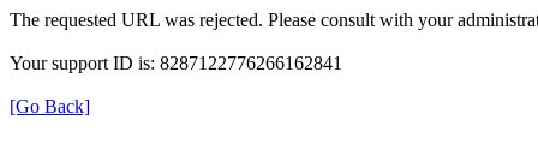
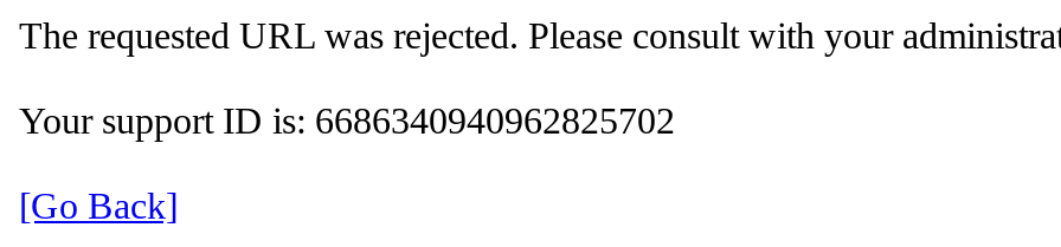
- Your support ID is: 8287122776266162841
+ Your support ID is: 6686340940962825702
